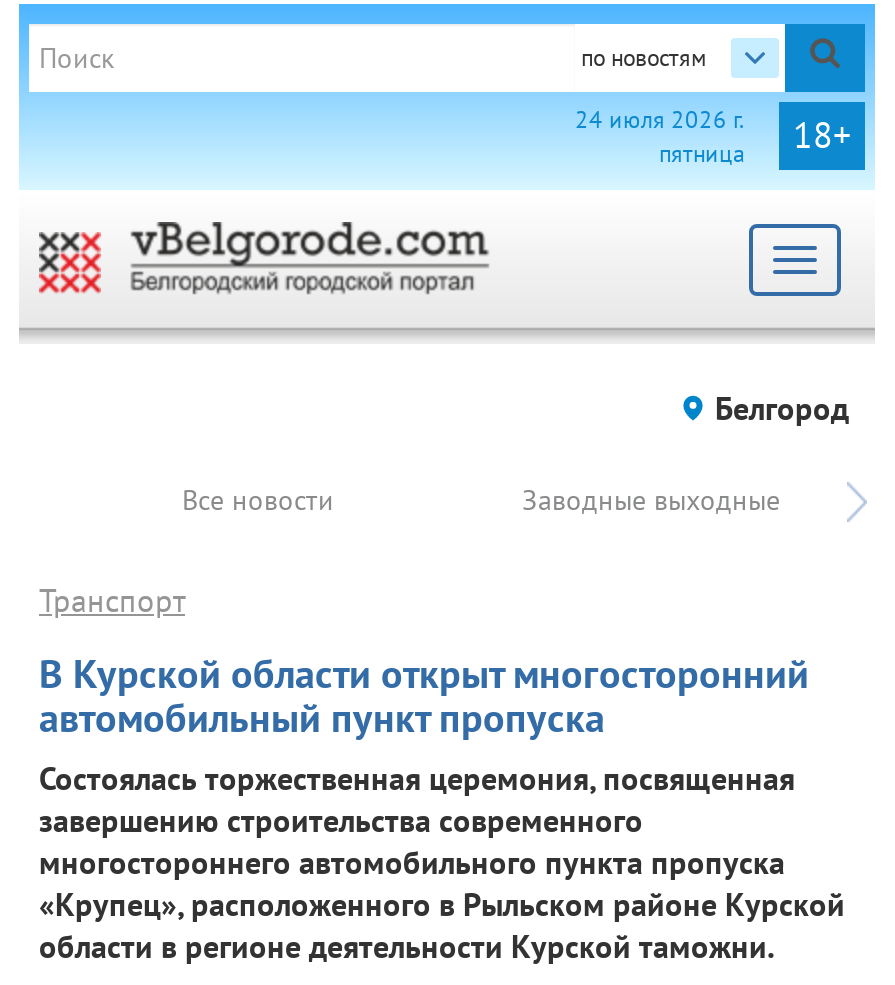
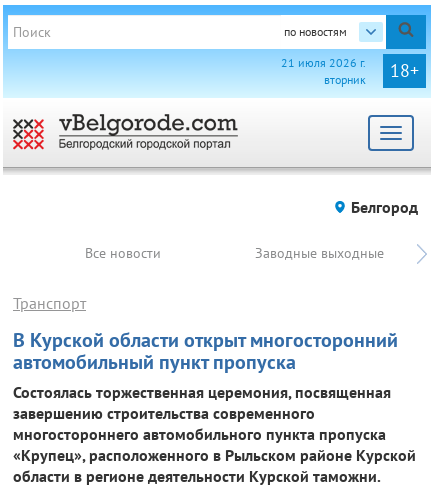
- 24 июля 2026 г.
- пятница
+ 21 июля 2026 г.
+ вторник
